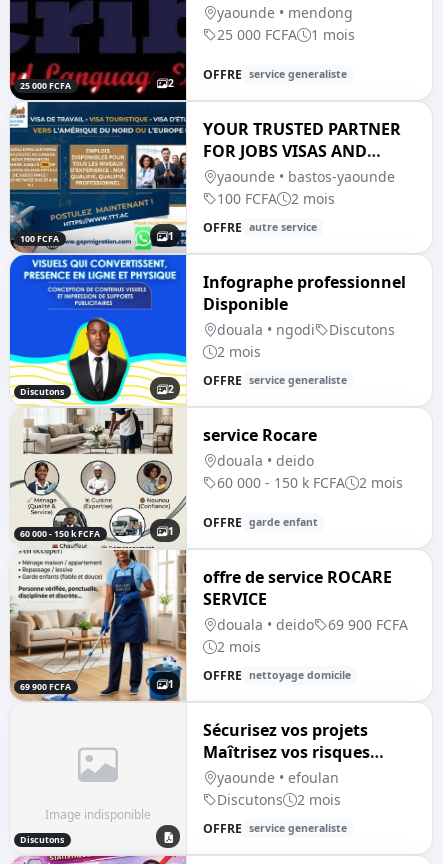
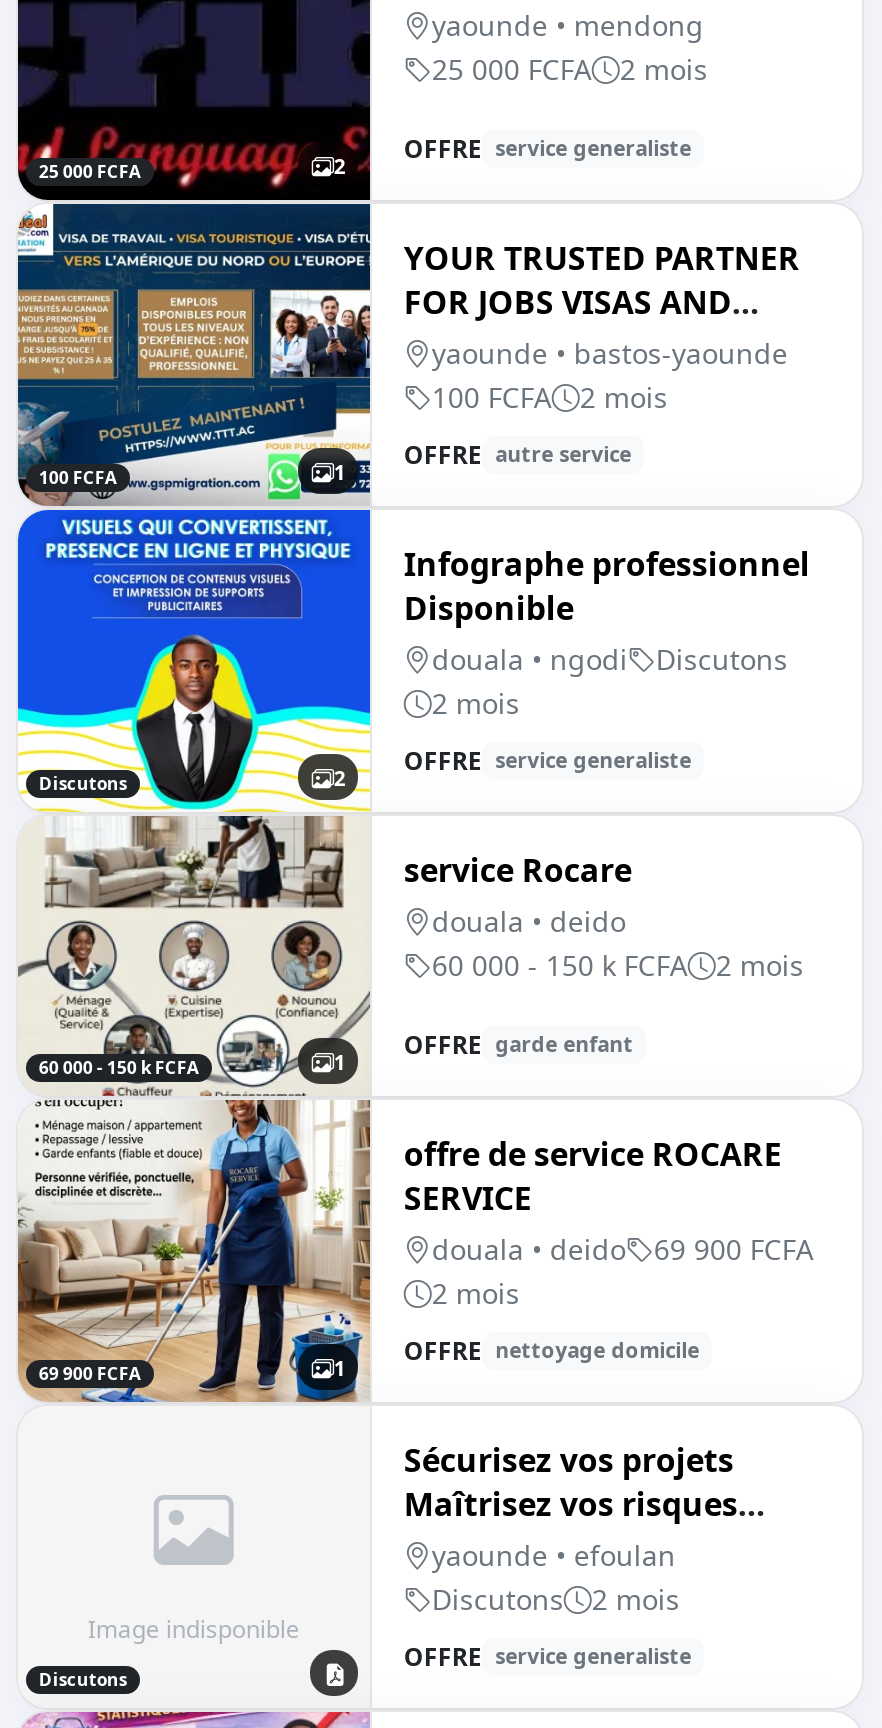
- 25 000 FCFA 1 mois
+ 25 000 FCFA 2 mois
